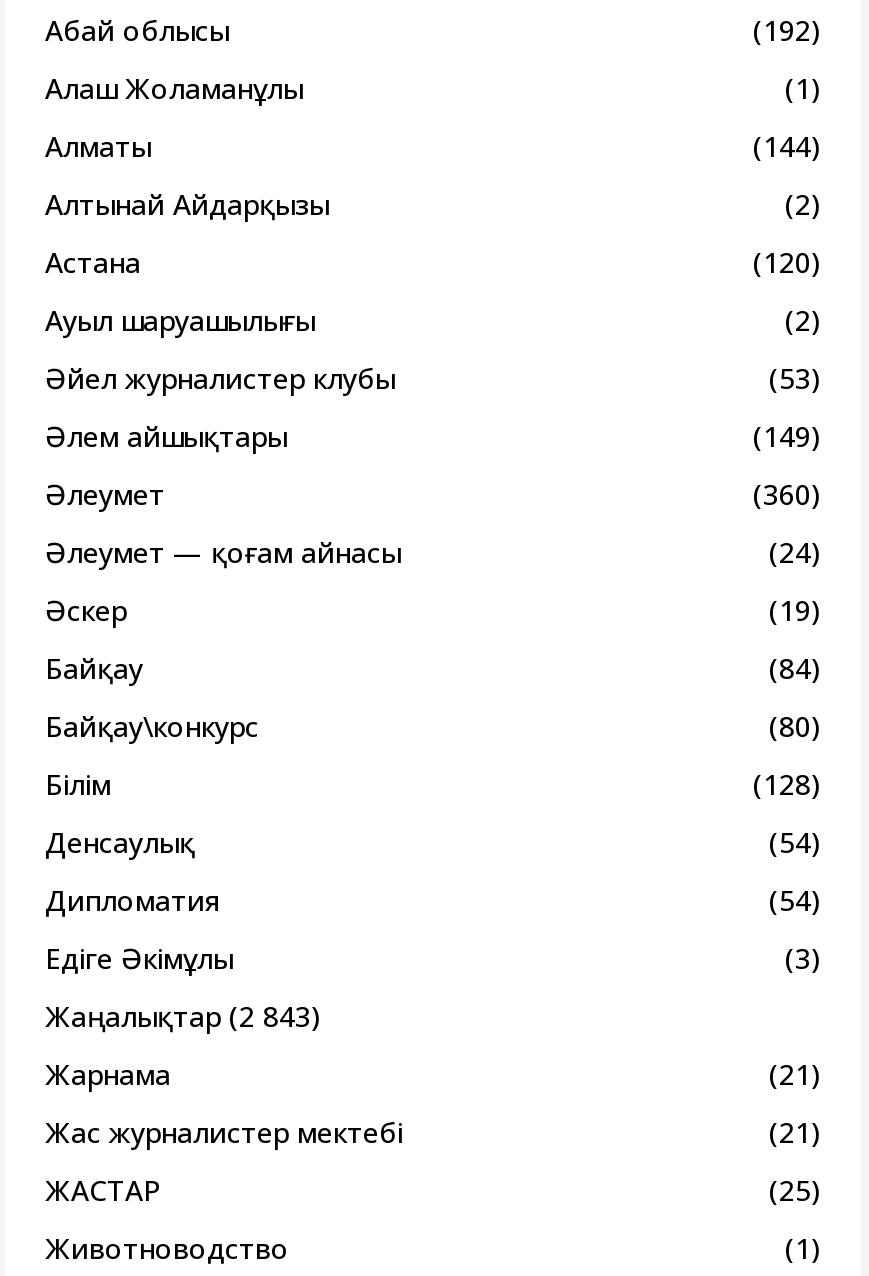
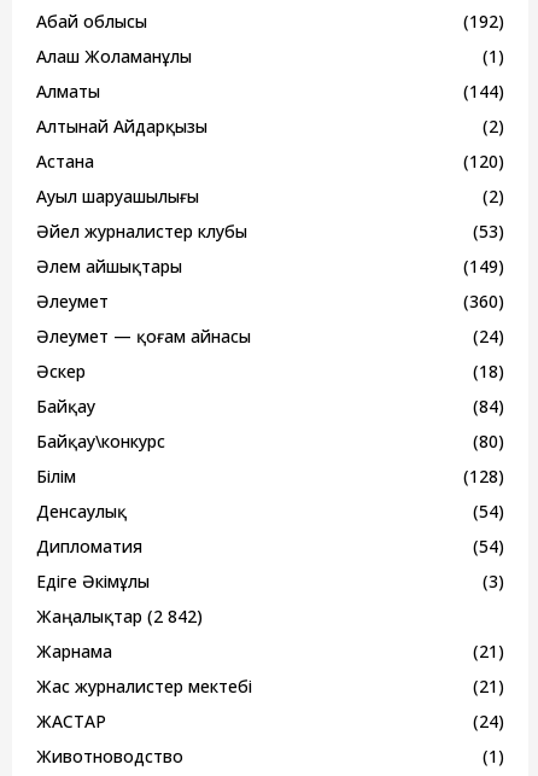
- (19)
+ (18)

- Жаңалықтар (2 843)
+ Жаңалықтар (2 842)

- (25)
+ (24)
